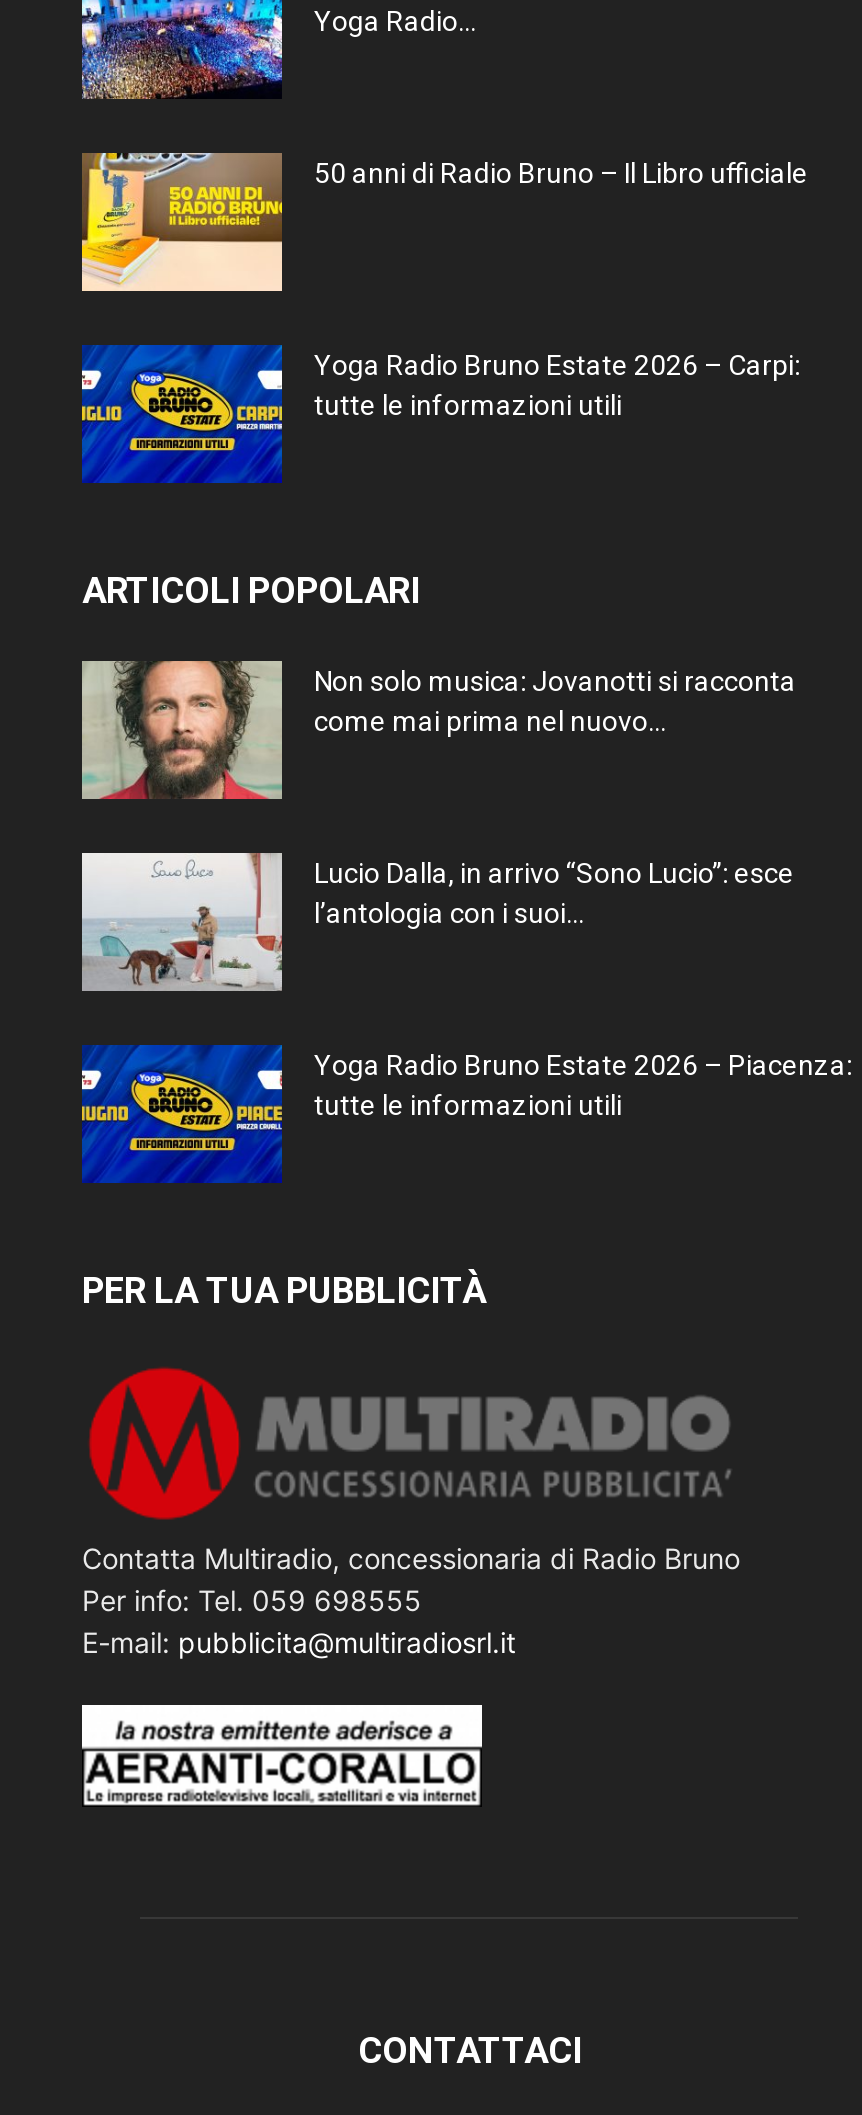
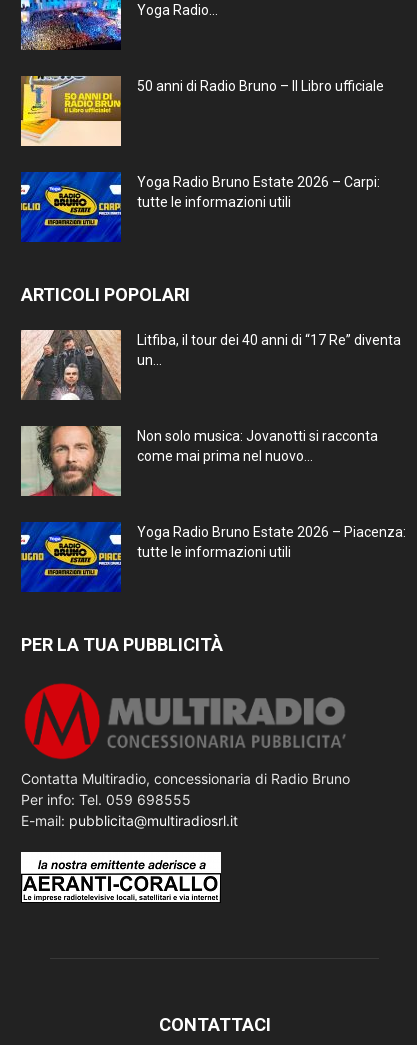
+ [image]
+ Litfiba, il tour dei 40 anni di “17 Re” diventa
+ un...

moved down: [image] | Non solo musica: Jovanotti si racconta | come mai prima nel nuovo...

- [image]
- Lucio Dalla, in arrivo “Sono Lucio”: esce
- l’antologia con i suoi...
